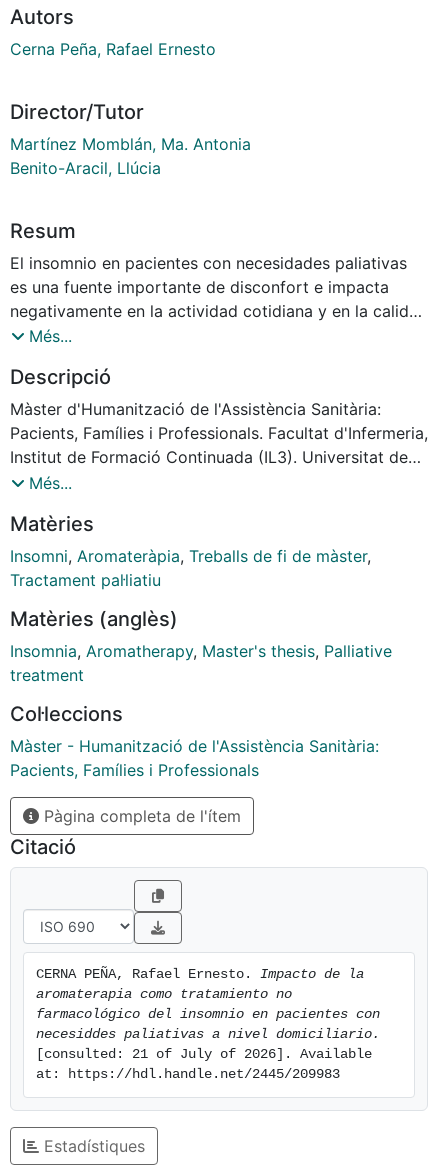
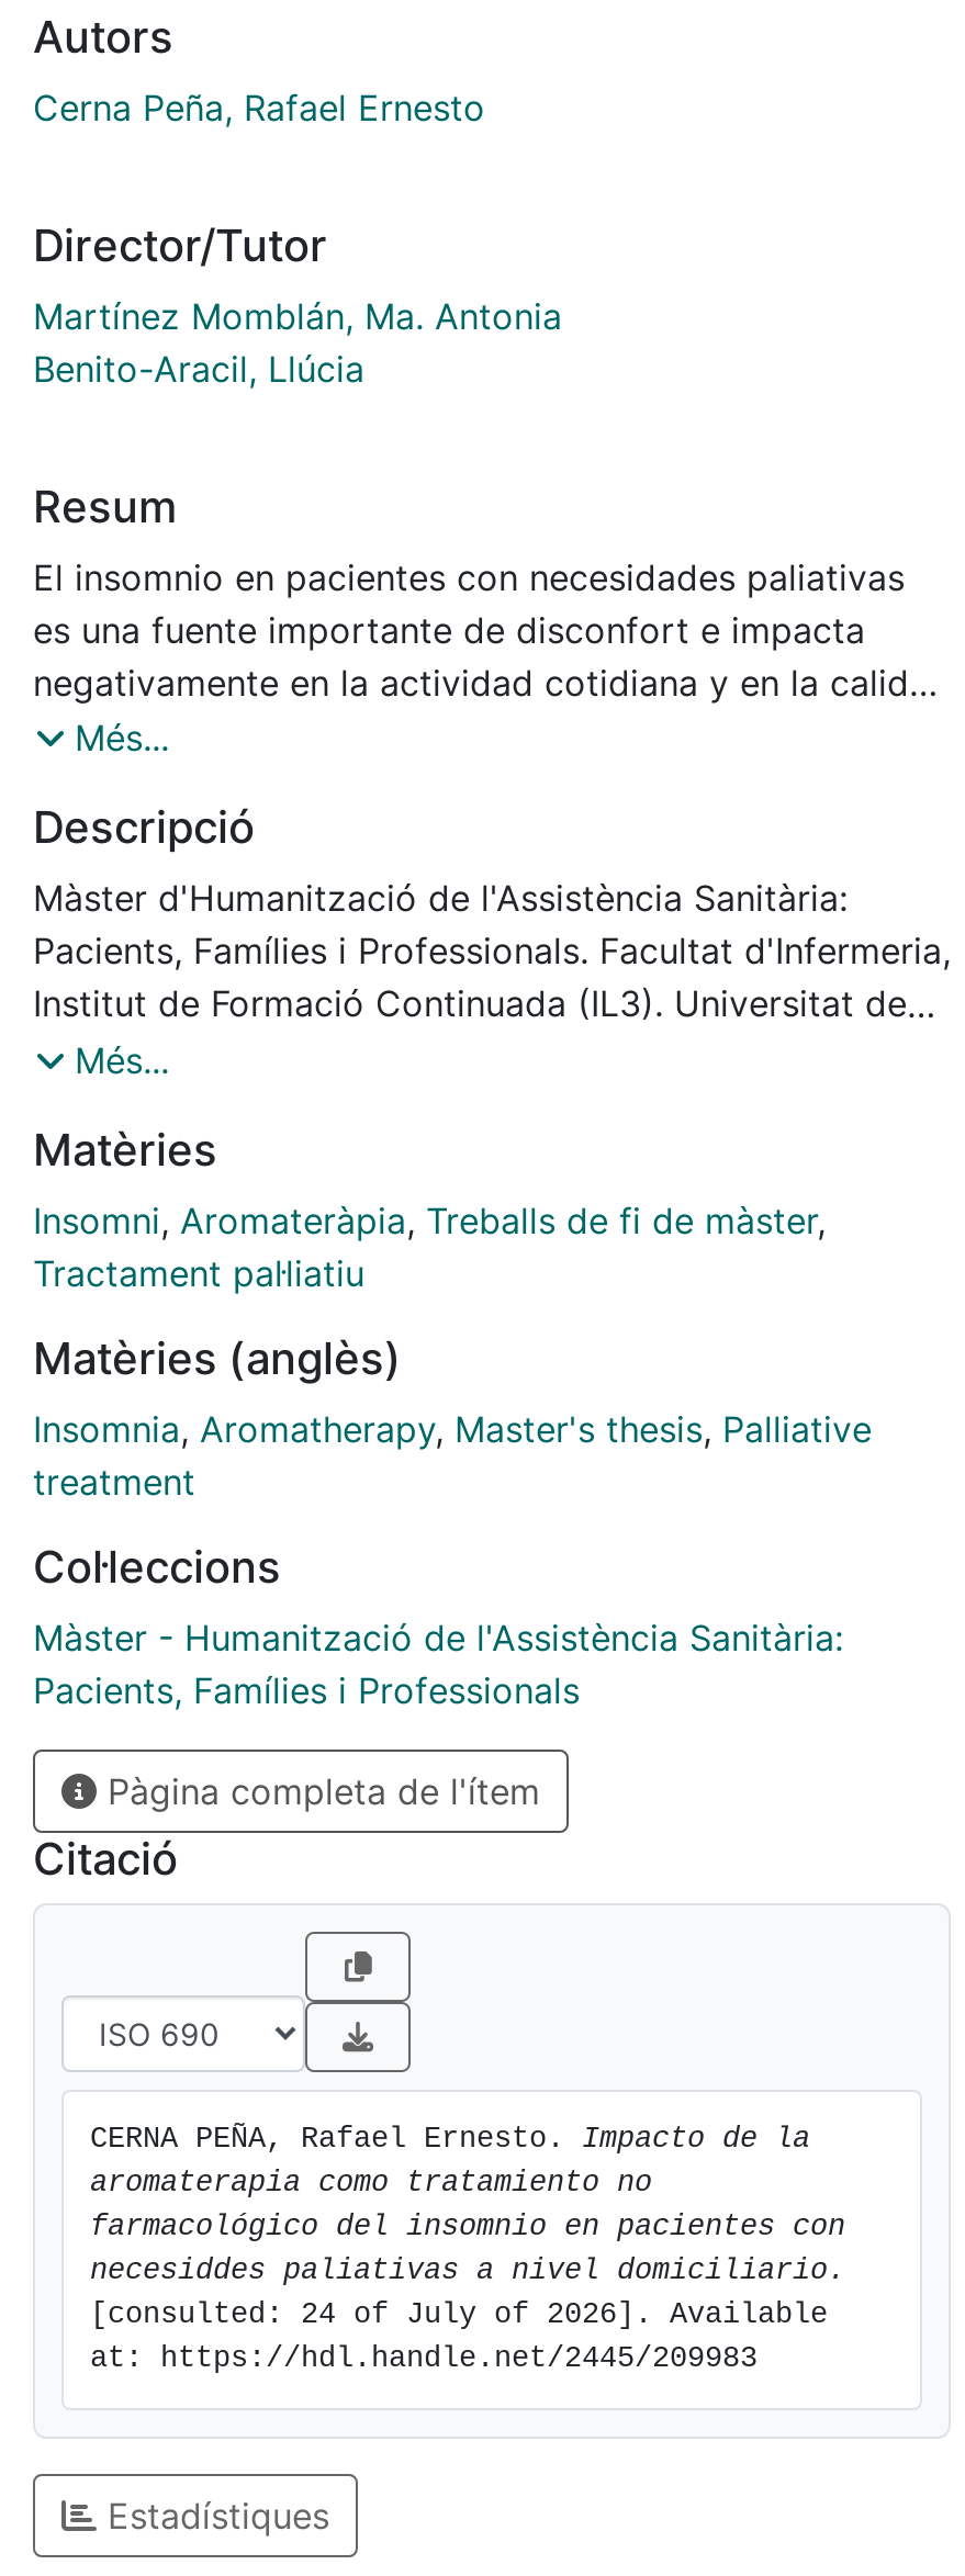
- [consulted: 21 of July of 2026]. Available
+ [consulted: 24 of July of 2026]. Available
